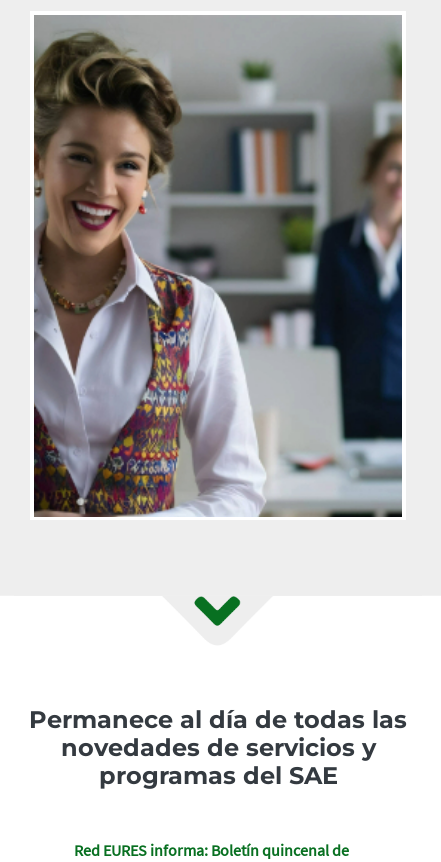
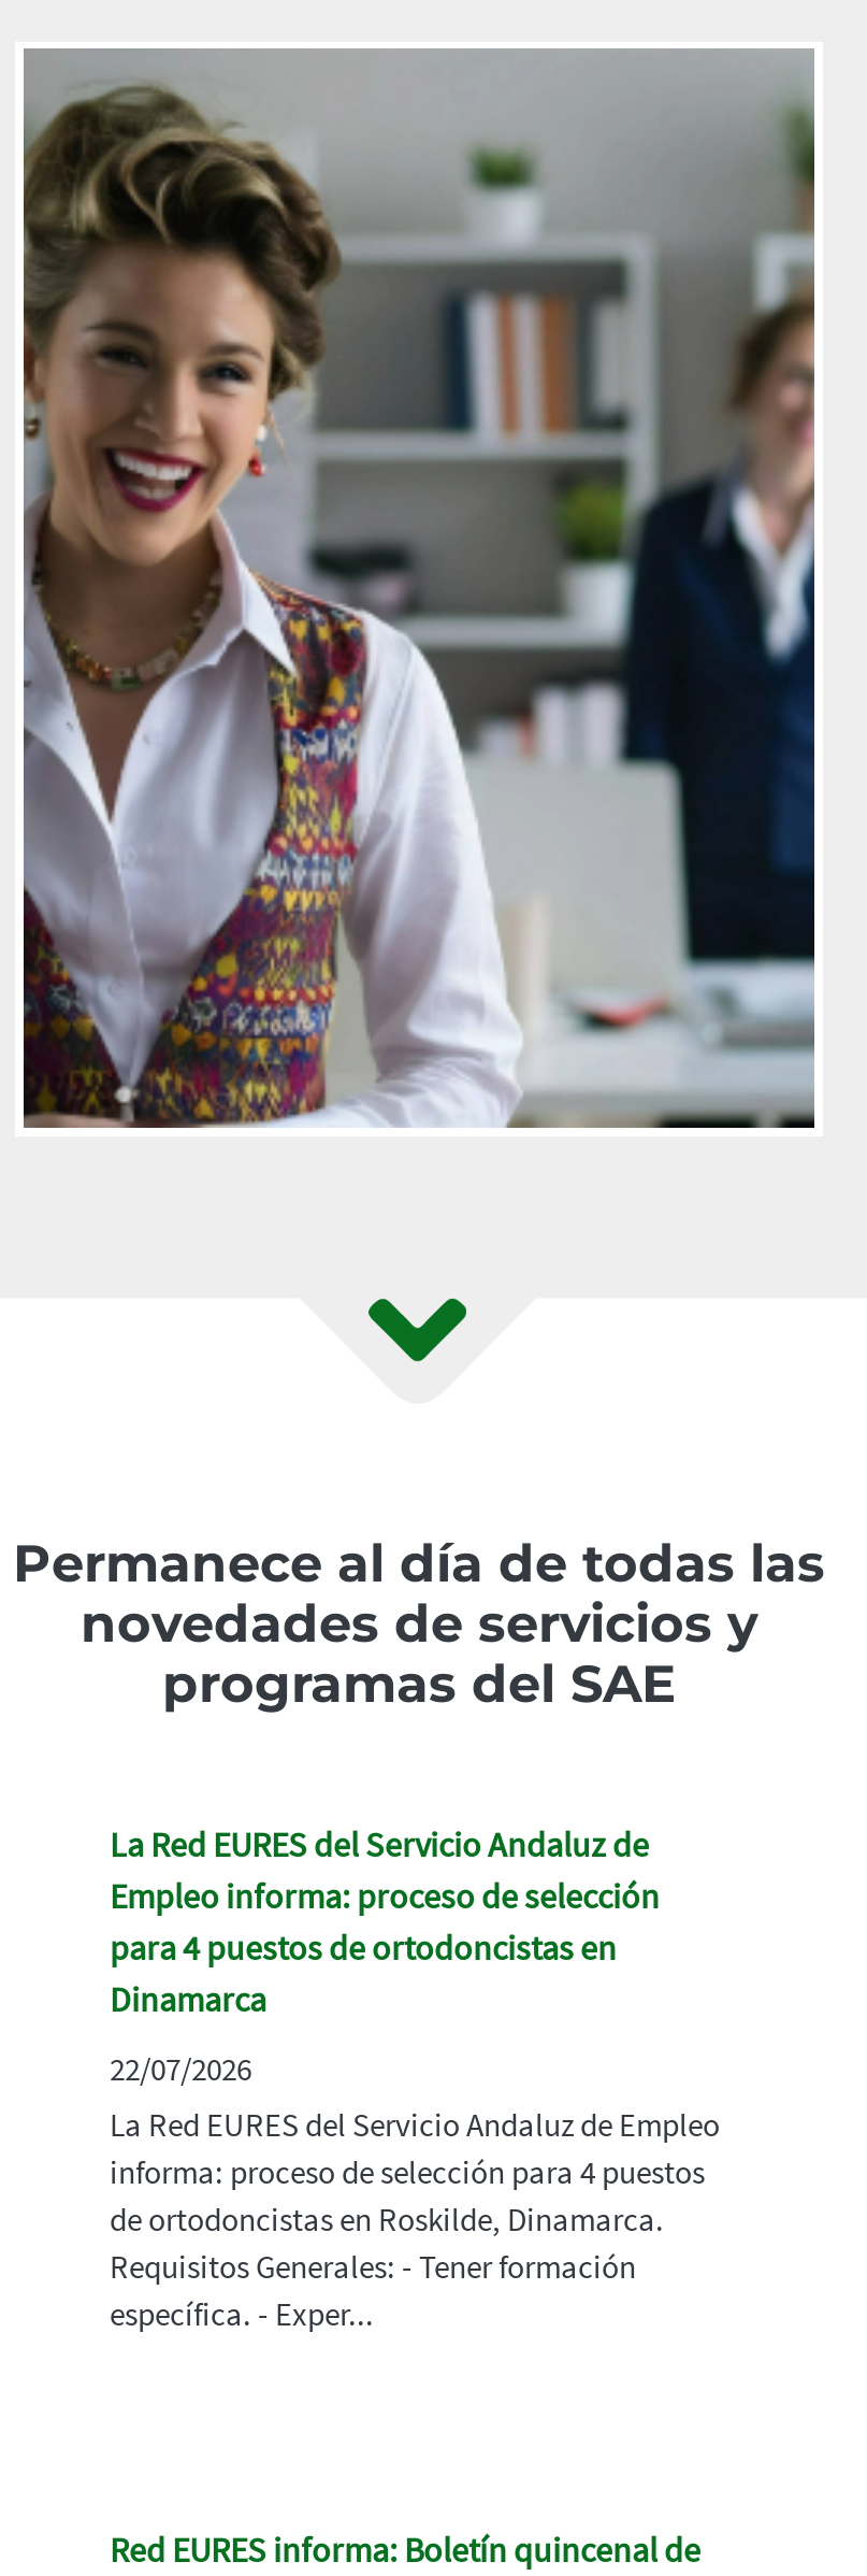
+ La Red EURES del Servicio Andaluz de
+ Empleo informa: proceso de selección
+ para 4 puestos de ortodoncistas en
+ Dinamarca
+ 22/07/2026
+ La Red EURES del Servicio Andaluz de Empleo
+ informa: proceso de selección para 4 puestos
+ de ortodoncistas en Roskilde, Dinamarca.
+ Requisitos Generales: - Tener formación
+ específica. - Exper...
